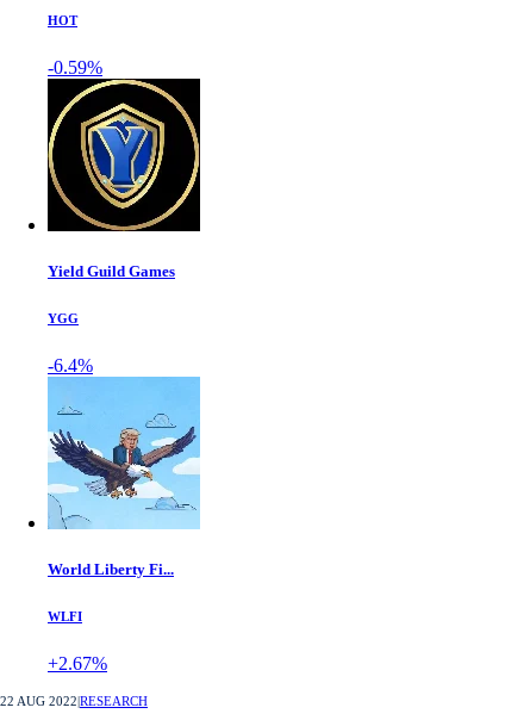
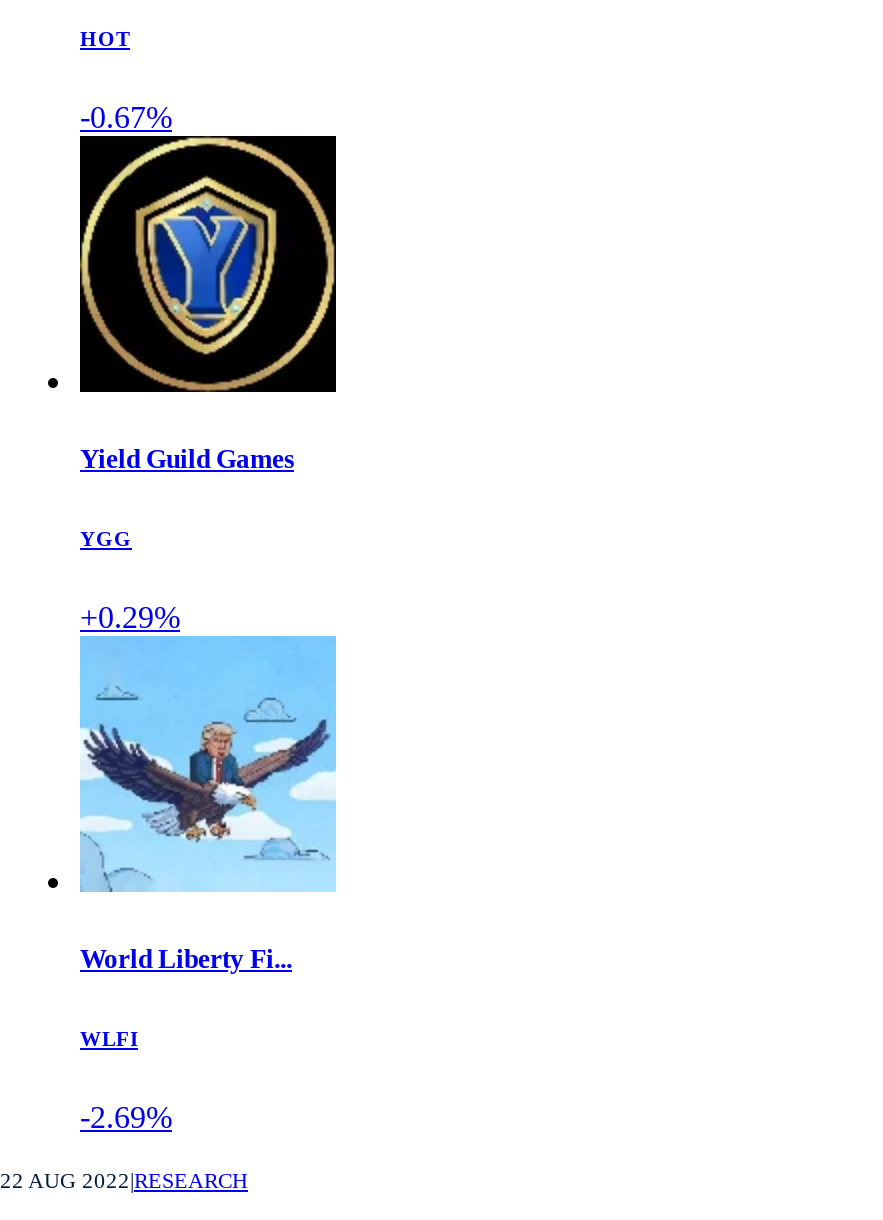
- -0.59%
+ -0.67%

- -6.4%
+ +0.29%

- +2.67%
+ -2.69%
